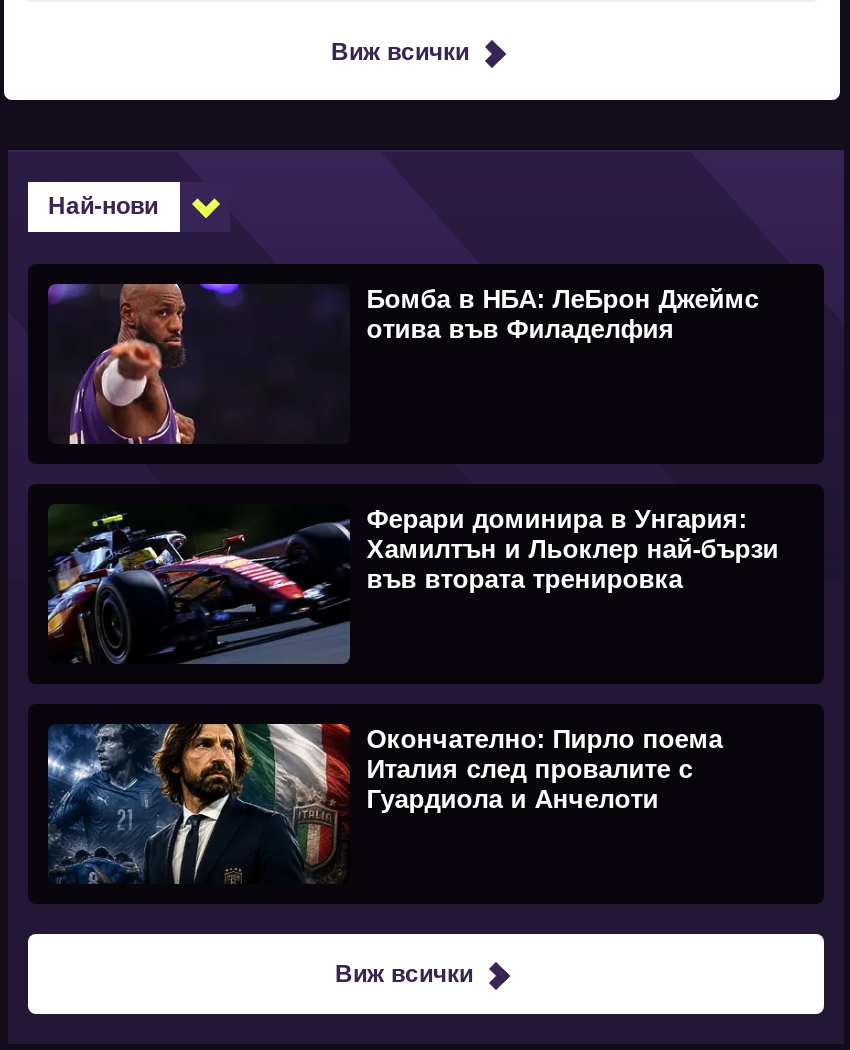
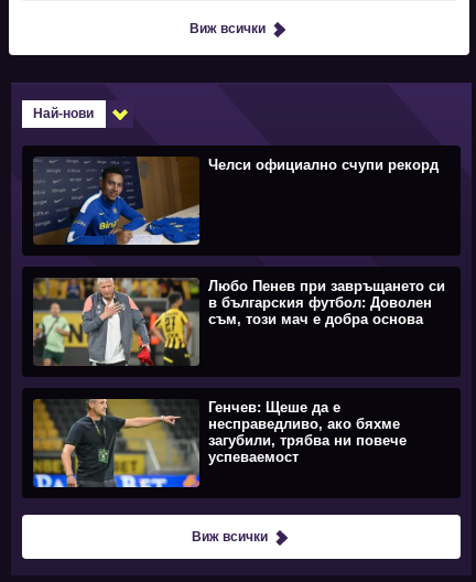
- [image]
- Бомба в НБА: ЛеБрон Джеймс
- отива във Филаделфия
+ [image]
+ Челси официално счупи рекорд

- [image]
- Ферари доминира в Унгария:
- Хамилтън и Льоклер най-бързи
- във втората тренировка
+ [image]
+ Любо Пенев при завръщането си
+ в българския футбол: Доволен
+ съм, този мач е добра основа

- [image]
- Окончателно: Пирло поема
- Италия след провалите с
- Гуардиола и Анчелоти
+ [image]
+ Генчев: Щеше да е
+ несправедливо, ако бяхме
+ загубили, трябва ни повече
+ успеваемост
